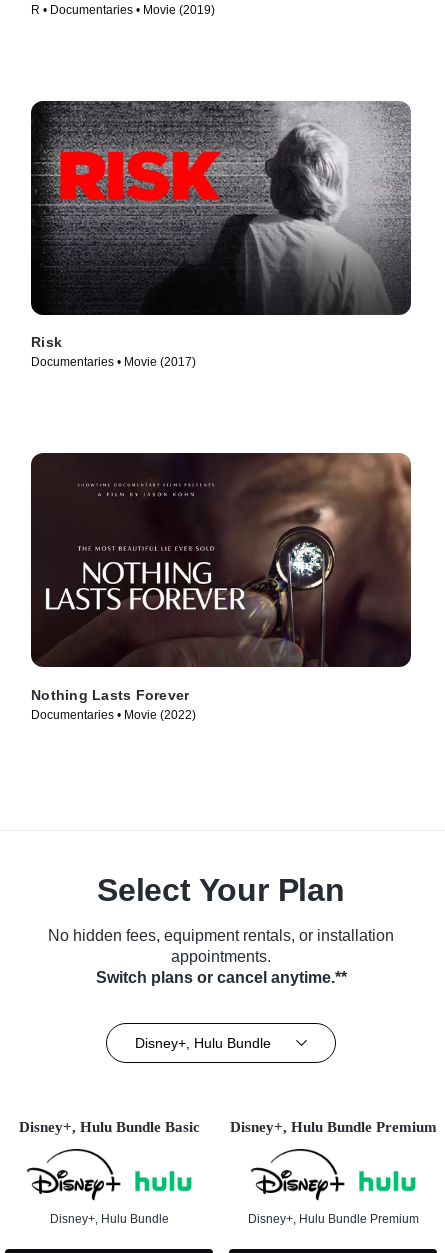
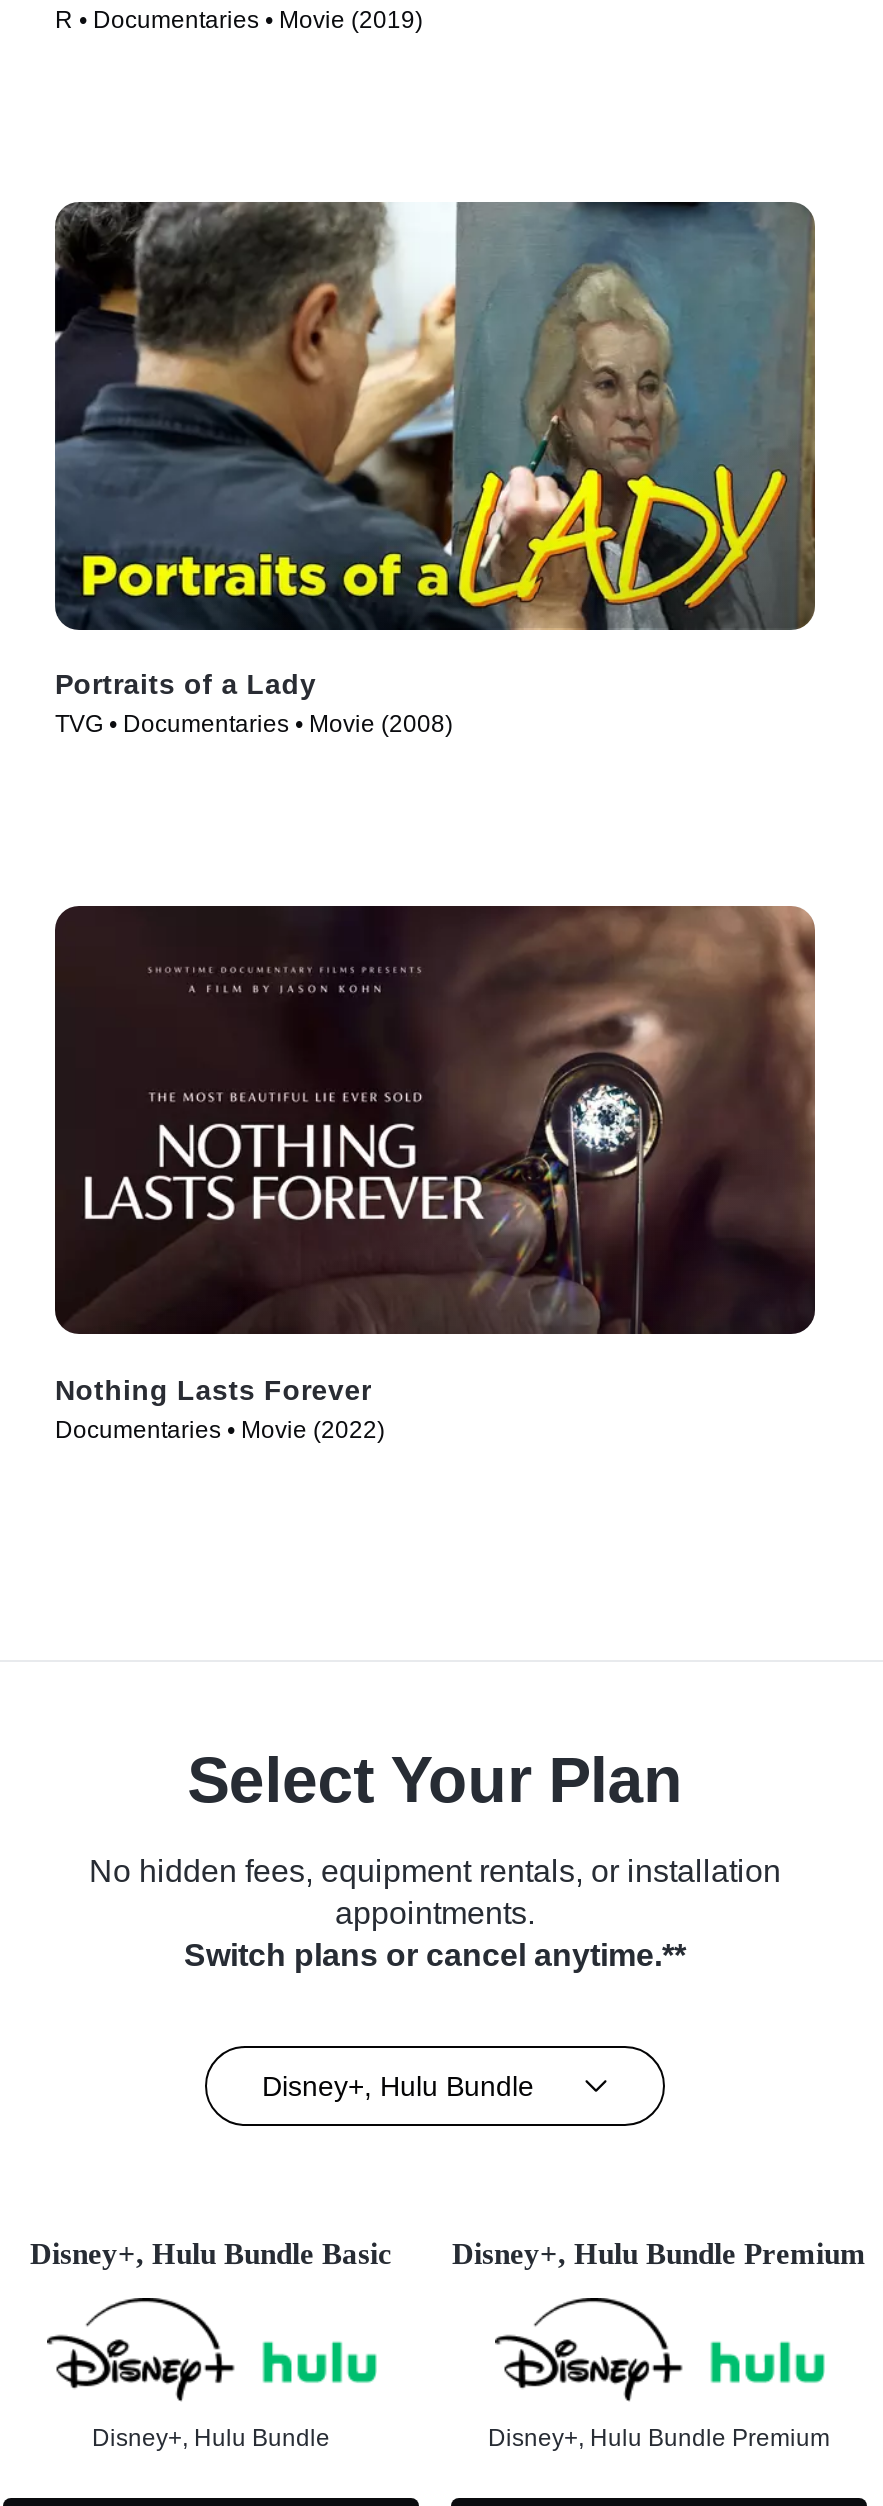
- [image]
- Risk
- Documentaries • Movie (2017)
+ [image]
+ Portraits of a Lady
+ TVG • Documentaries • Movie (2008)
